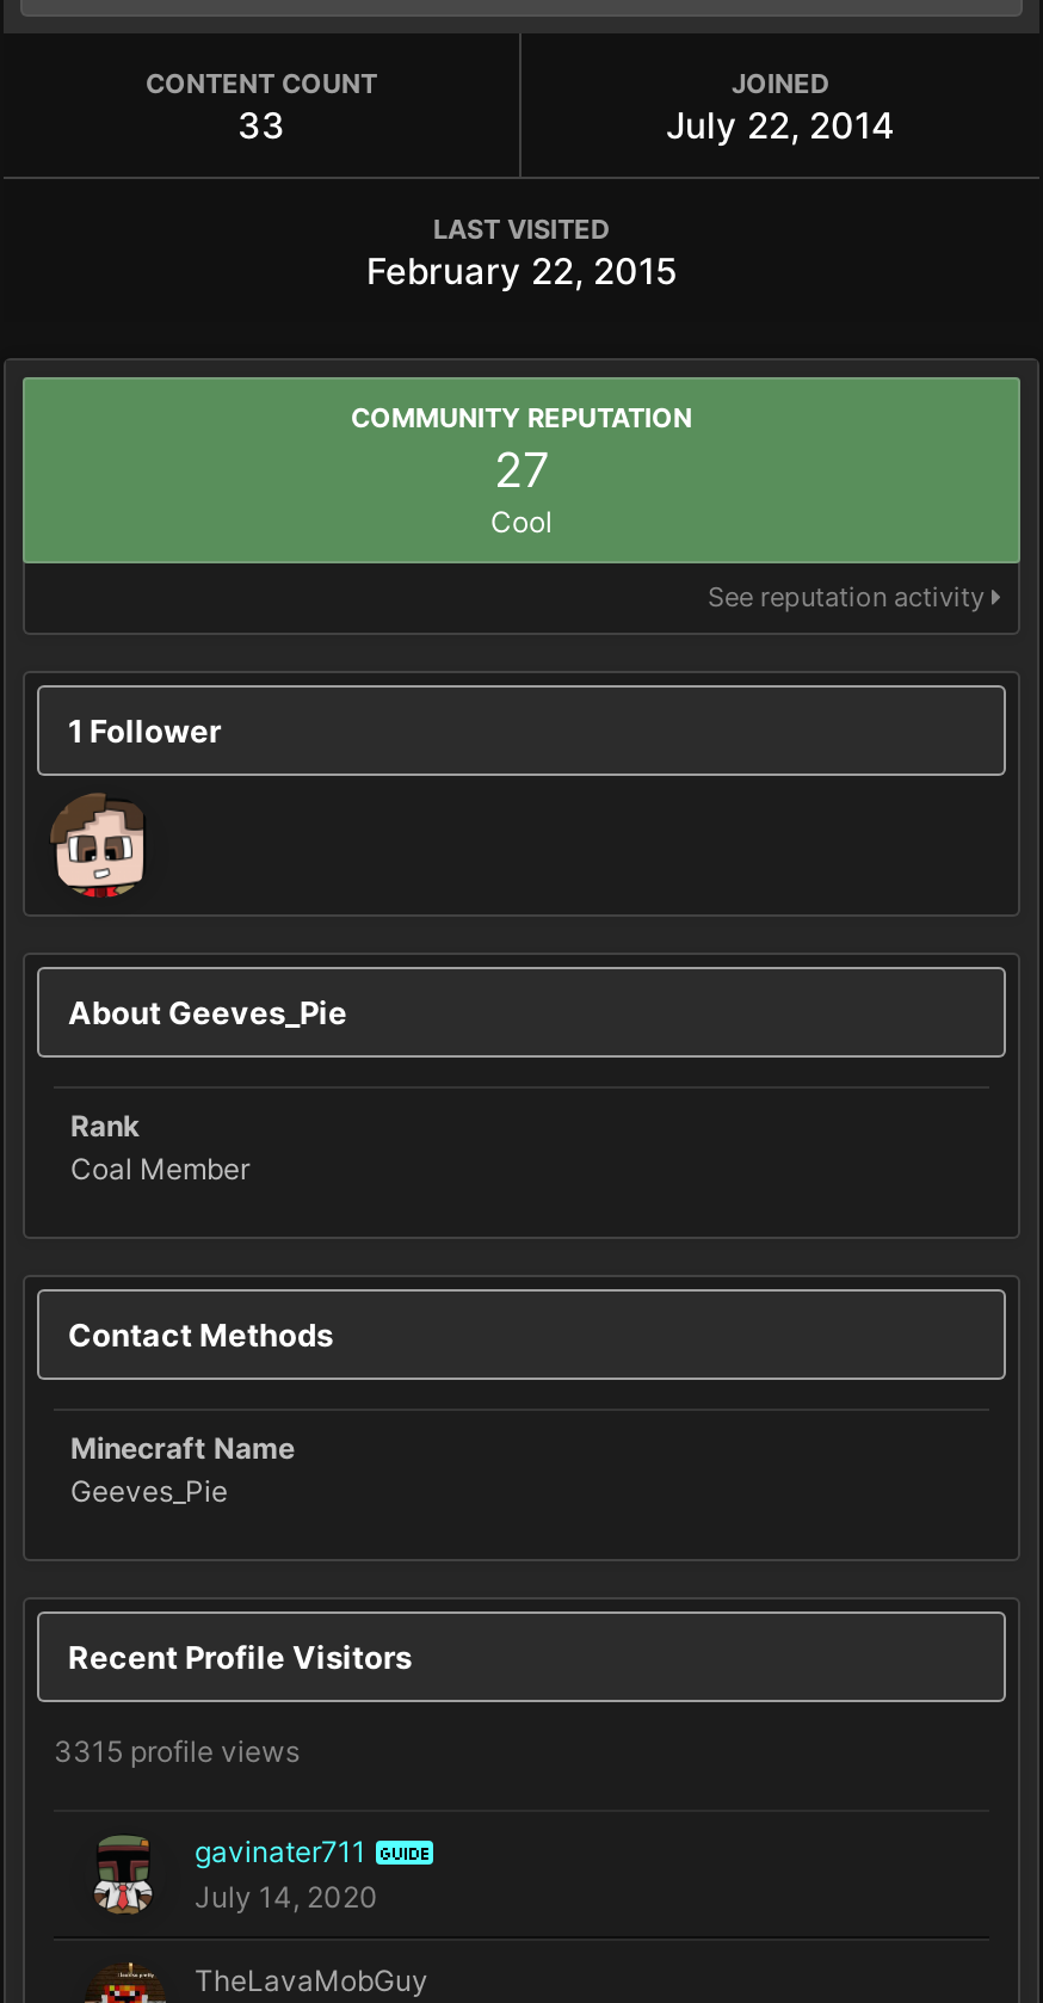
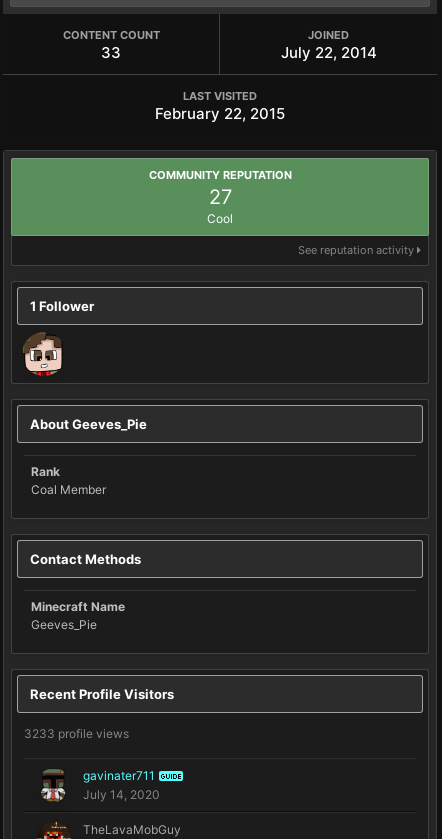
- 3315 profile views
+ 3233 profile views
